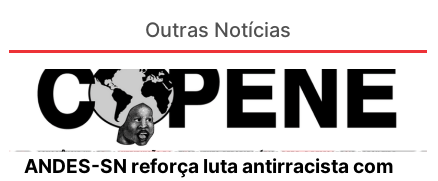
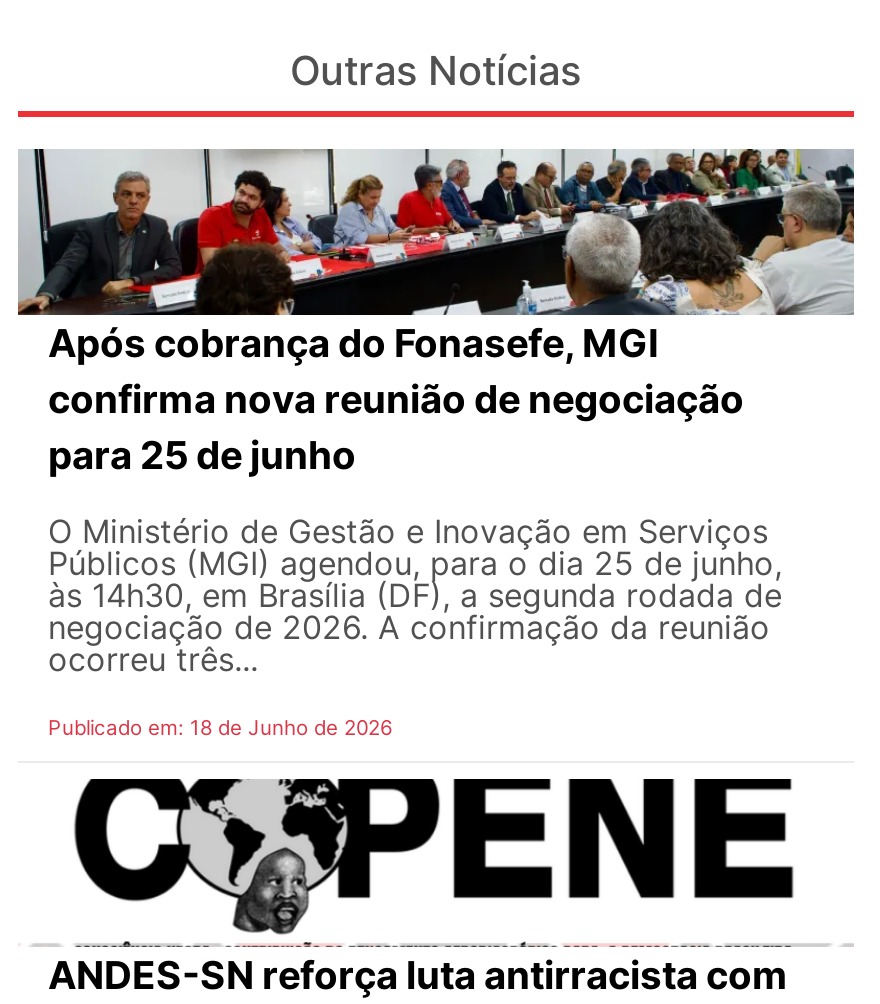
+ [image]
+ Após cobrança do Fonasefe, MGI
+ confirma nova reunião de negociação
+ para 25 de junho
+ O Ministério de Gestão e Inovação em Serviços
+ Públicos (MGI) agendou, para o dia 25 de junho,
+ às 14h30, em Brasília (DF), a segunda rodada de
+ negociação de 2026. A confirmação da reunião
+ ocorreu três...
+ Publicado em: 18 de Junho de 2026
